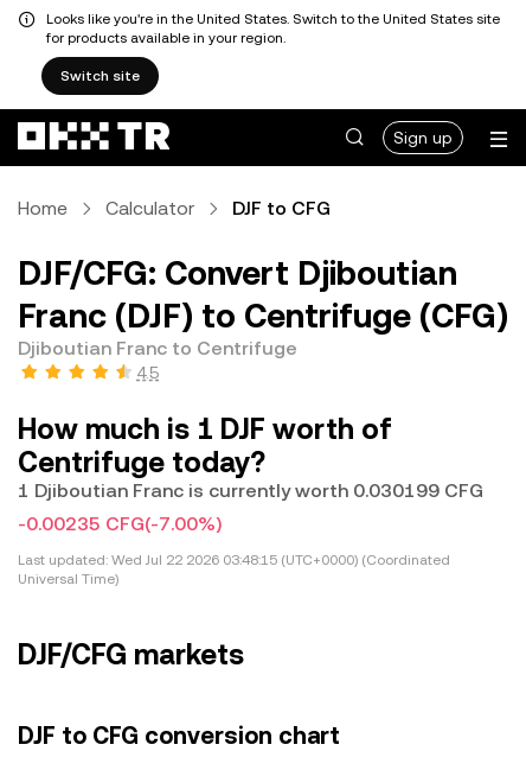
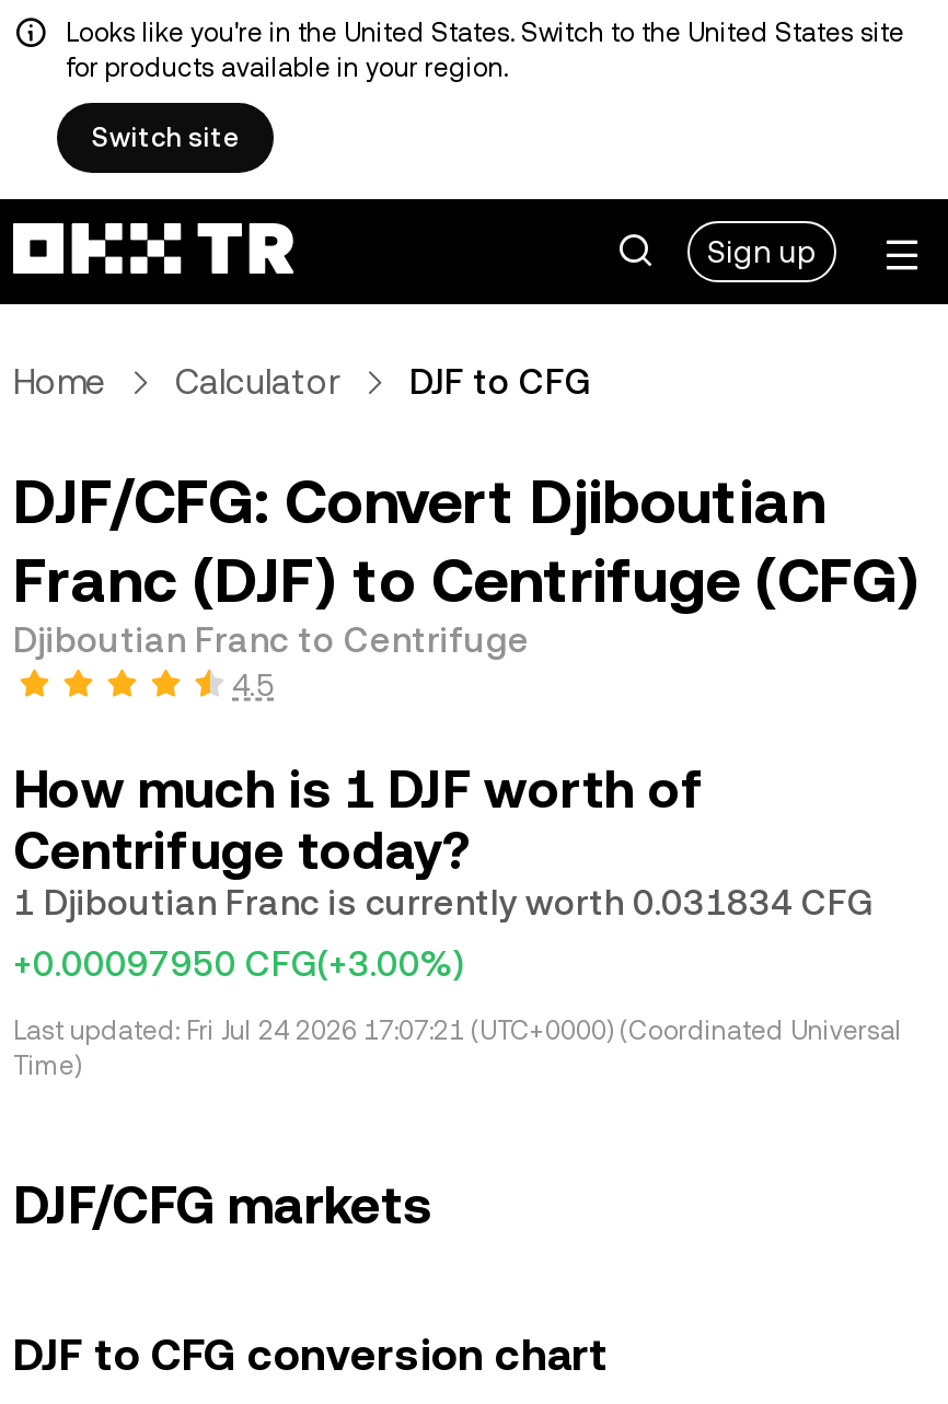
- 1 Djiboutian Franc is currently worth 0.030199 CFG
+ 1 Djiboutian Franc is currently worth 0.031834 CFG

- -0.00235 CFG(-7.00%)
+ +0.00097950 CFG(+3.00%)

- Last updated: Wed Jul 22 2026 03:48:15 (UTC+0000) (Coordinated
- Universal Time)
+ Last updated: Fri Jul 24 2026 17:07:21 (UTC+0000) (Coordinated Universal
+ Time)
